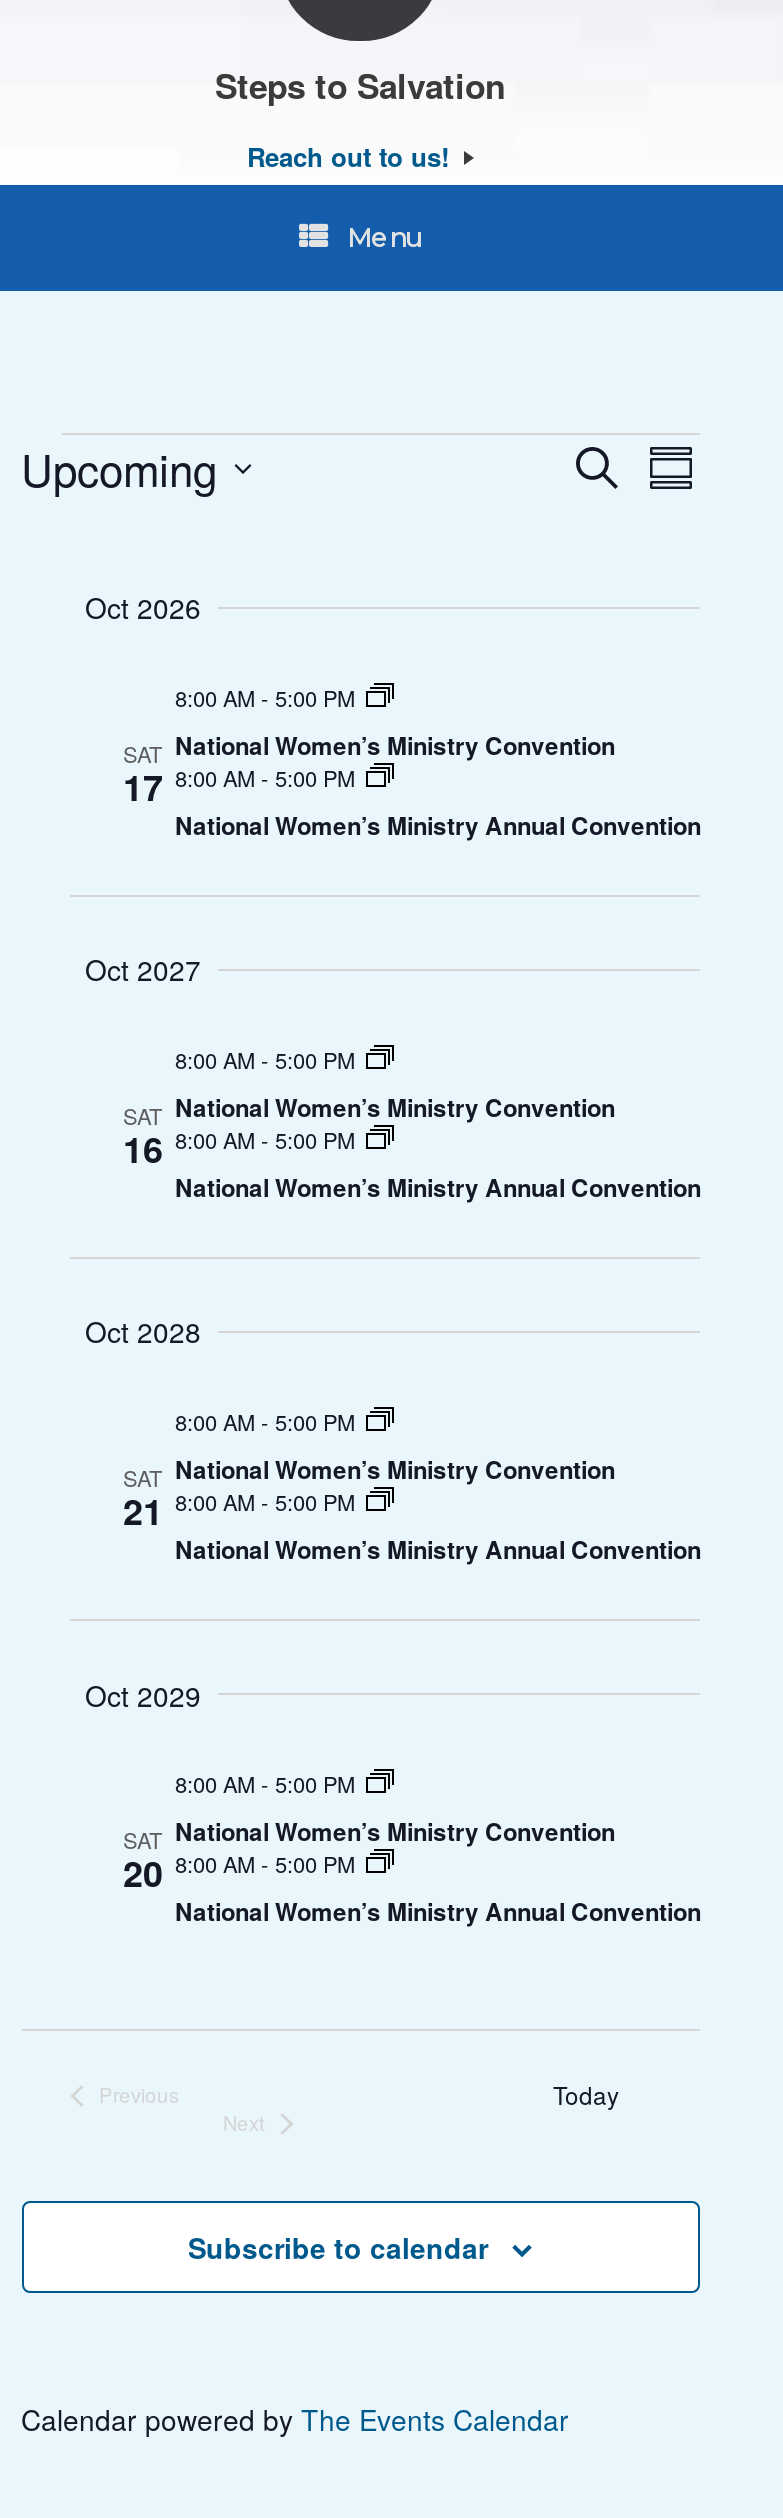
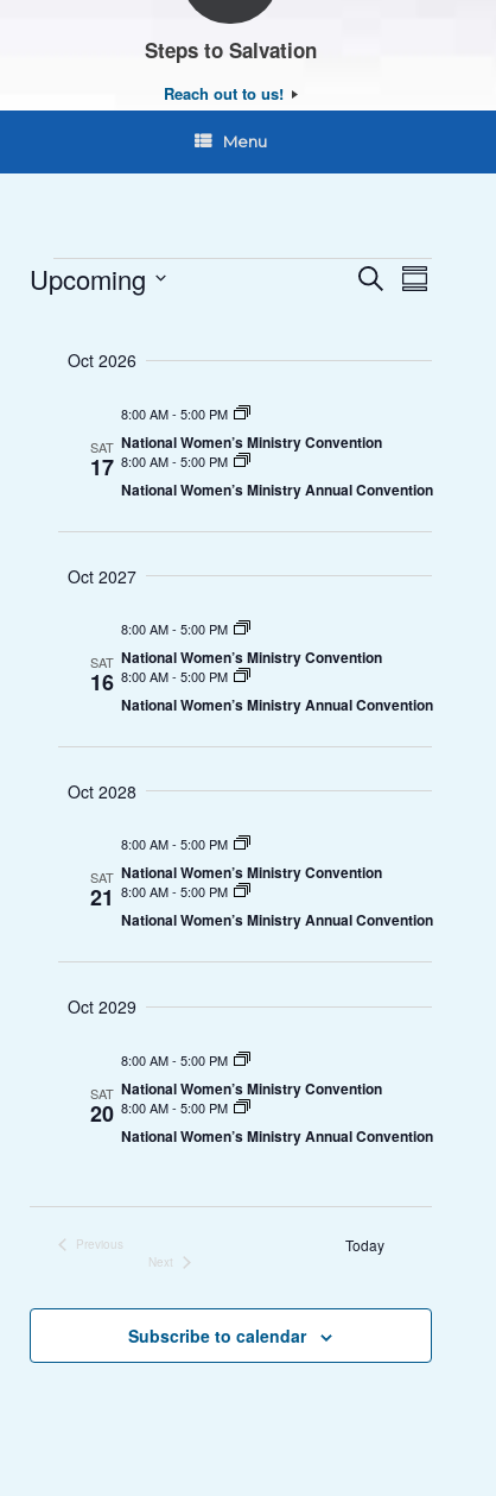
- Calendar powered by The Events Calendar
